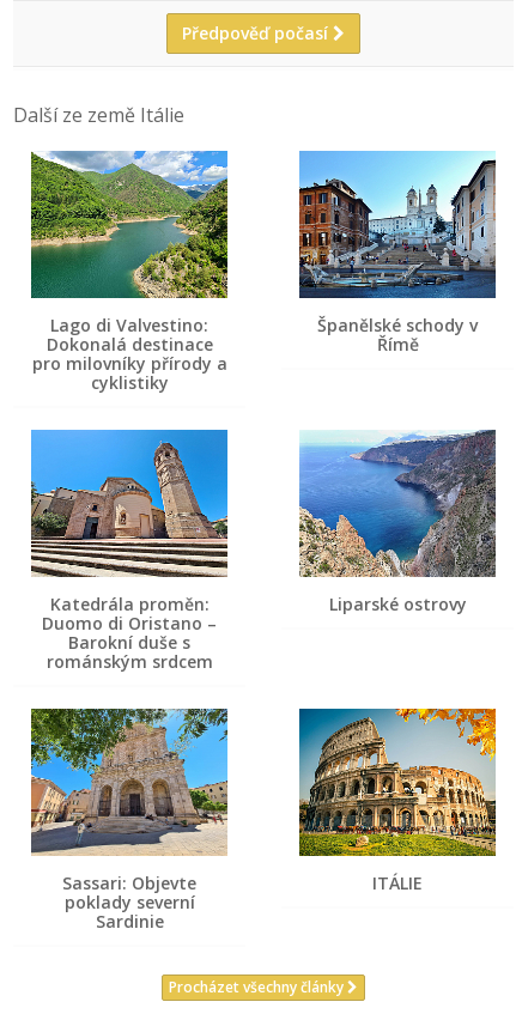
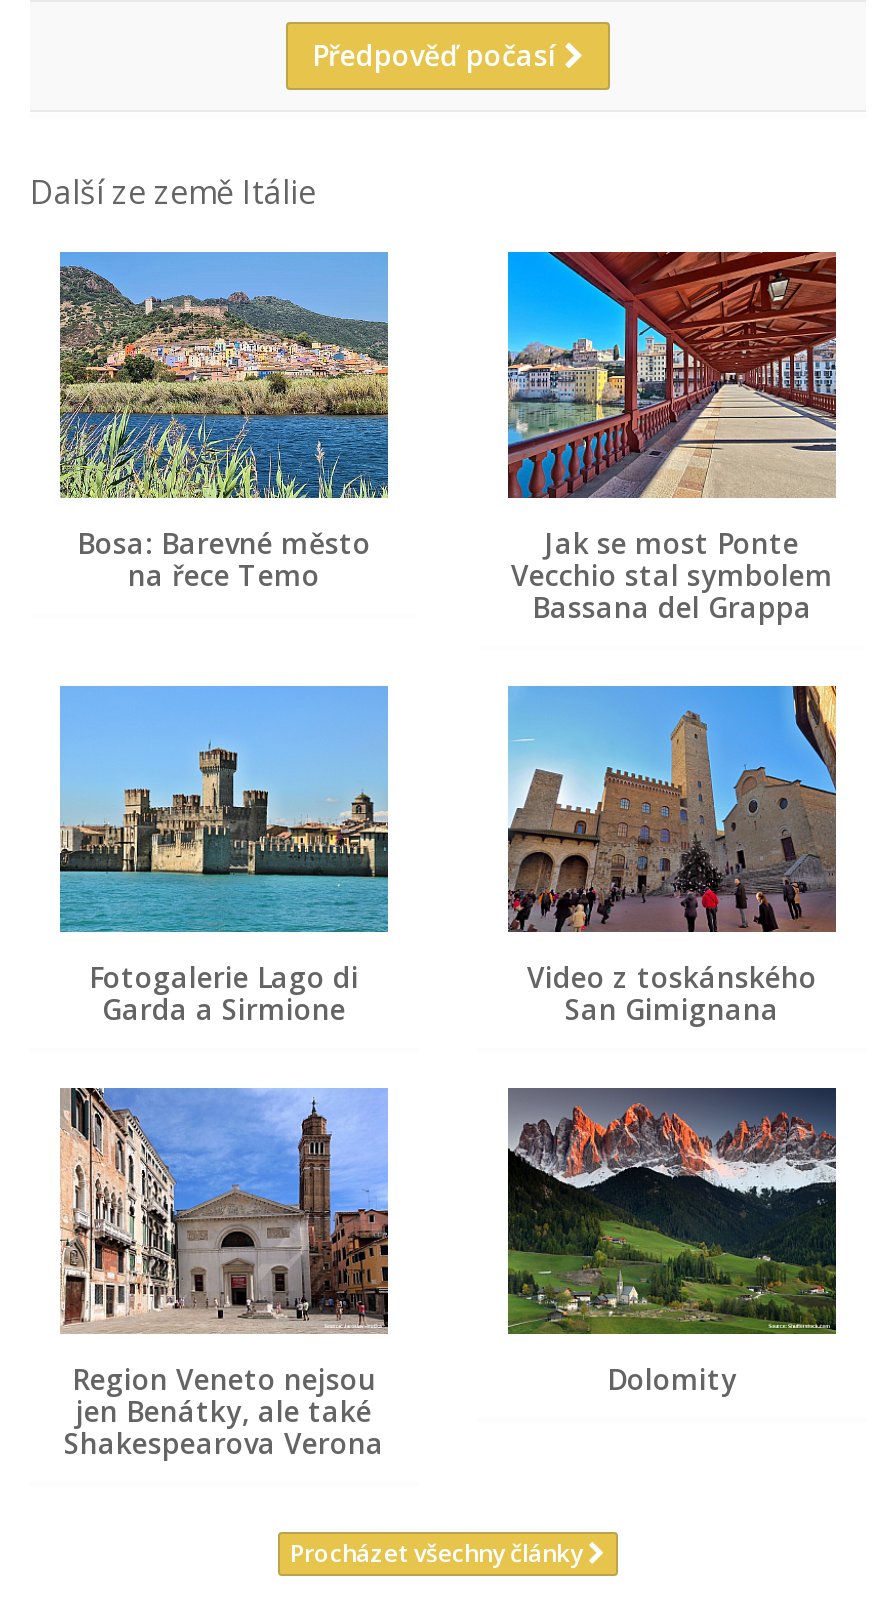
- [image]
- Lago di Valvestino:
- Dokonalá destinace
- pro milovníky přírody a
- cyklistiky
+ [image]
+ Bosa: Barevné město
+ na řece Temo

- [image]
- Španělské schody v
- Římě
+ [image]
+ Jak se most Ponte
+ Vecchio stal symbolem
+ Bassana del Grappa

- [image]
- Katedrála proměn:
- Duomo di Oristano –
- Barokní duše s
- románským srdcem
+ [image]
+ Fotogalerie Lago di
+ Garda a Sirmione

- [image]
- Liparské ostrovy
+ [image]
+ Video z toskánského
+ San Gimignana

- [image]
+ [image]

- [image]
- ITÁLIE
+ [image]
+ Dolomity

- Sassari: Objevte
- poklady severní
- Sardinie
+ Region Veneto nejsou
+ jen Benátky, ale také
+ Shakespearova Verona
